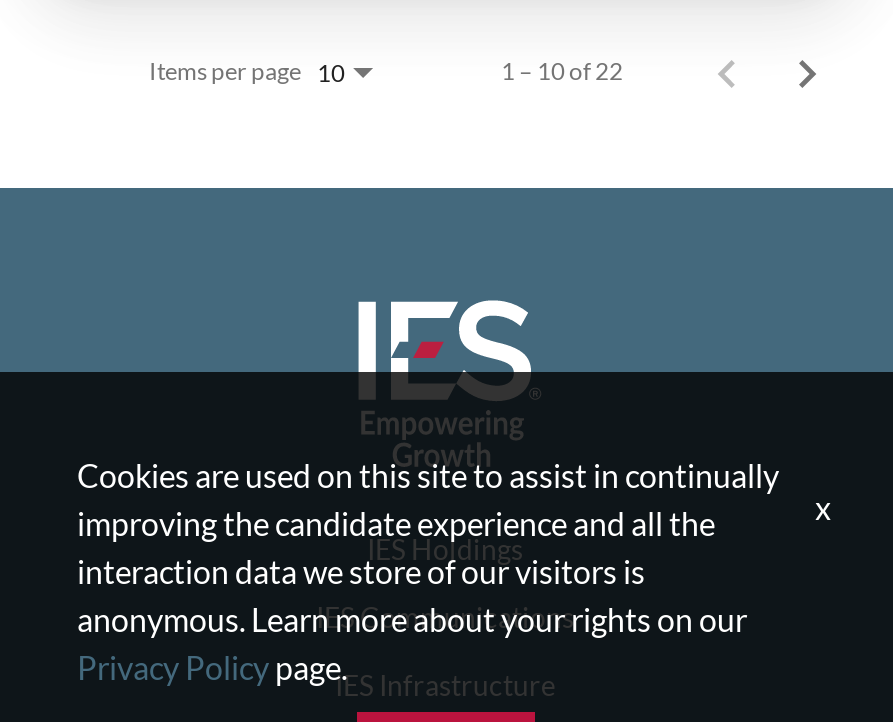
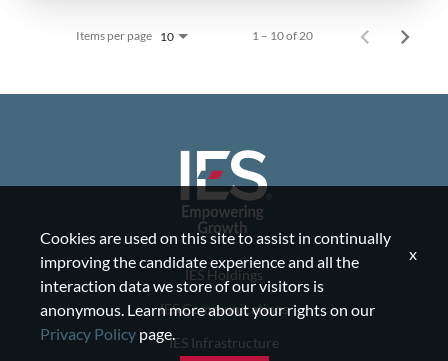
- 1 – 10 of 22
+ 1 – 10 of 20
